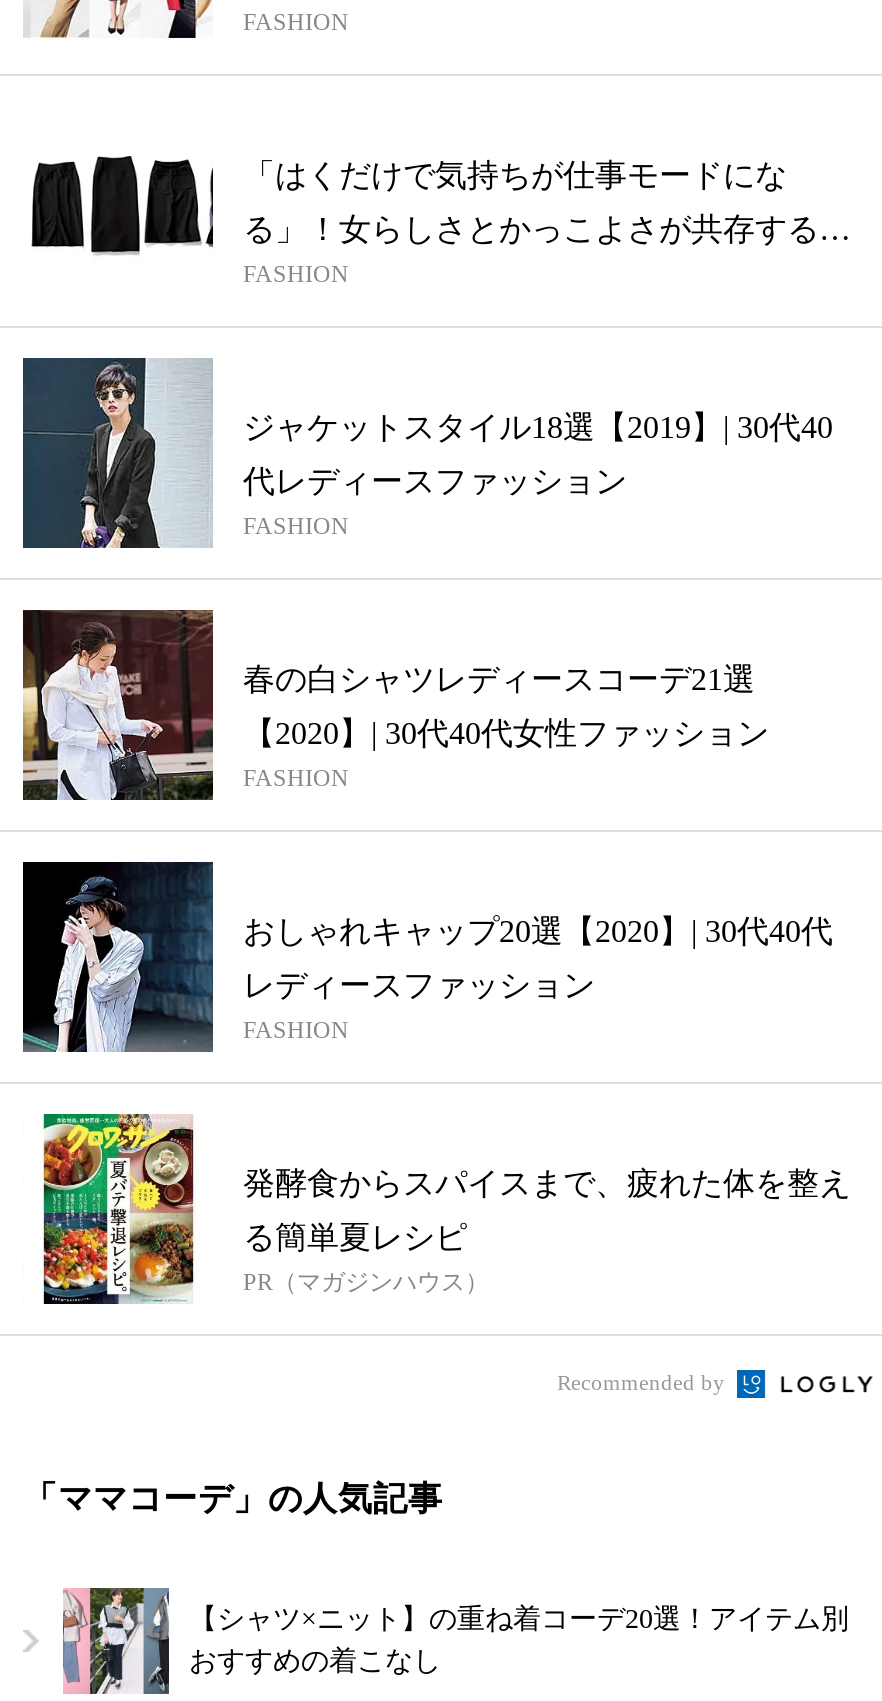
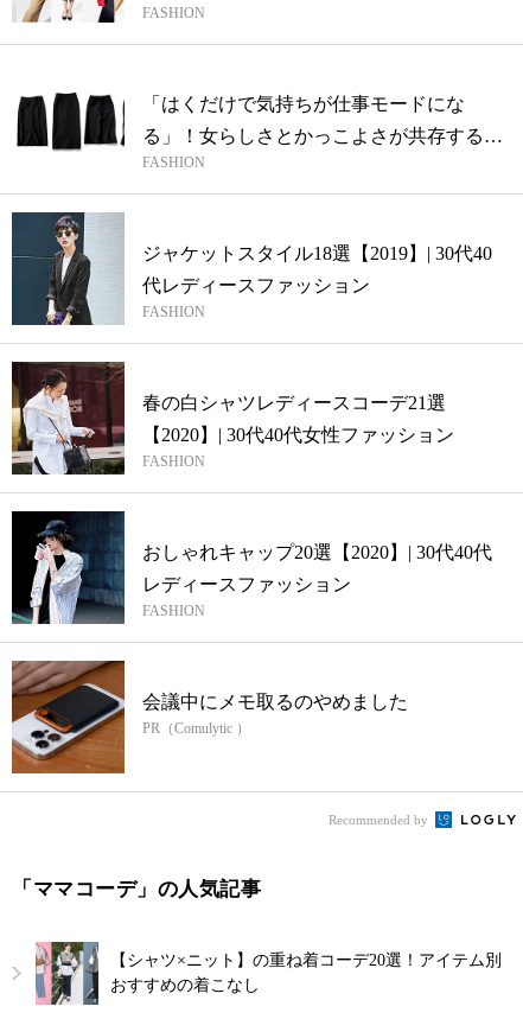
- [image]
- 発酵食からスパイスまで、疲れた体を整え
- る簡単夏レシピ
- PR（マガジンハウス）
+ [image]
+ 会議中にメモ取るのやめました
+ PR（Comulytic ）
